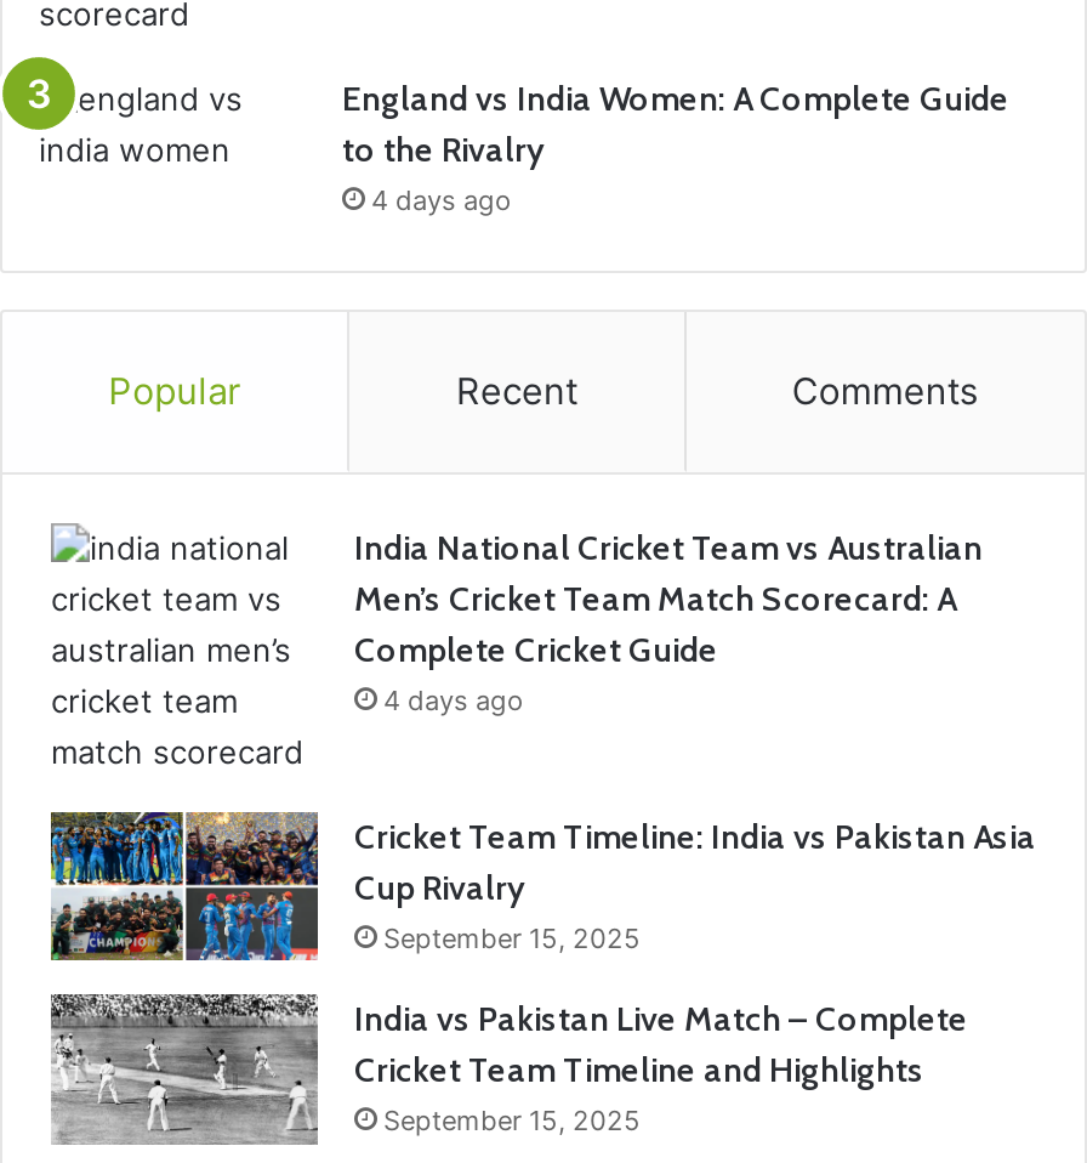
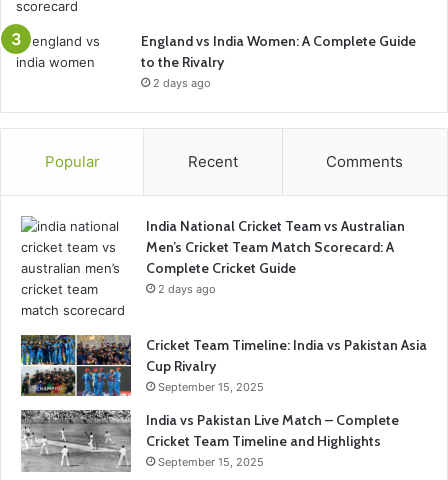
- 4 days ago
+ 2 days ago

- 4 days ago
+ 2 days ago
